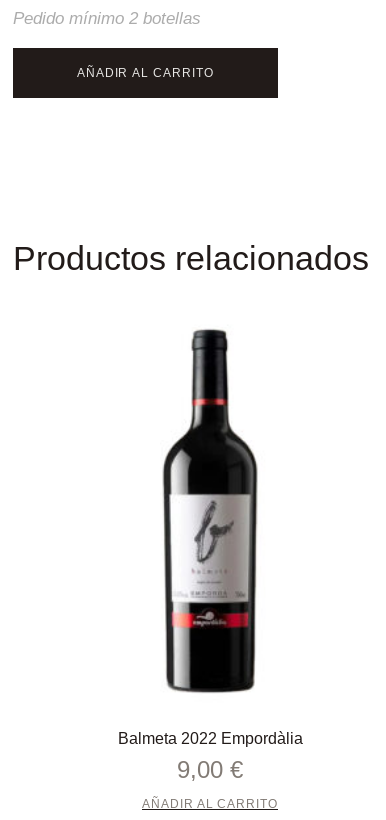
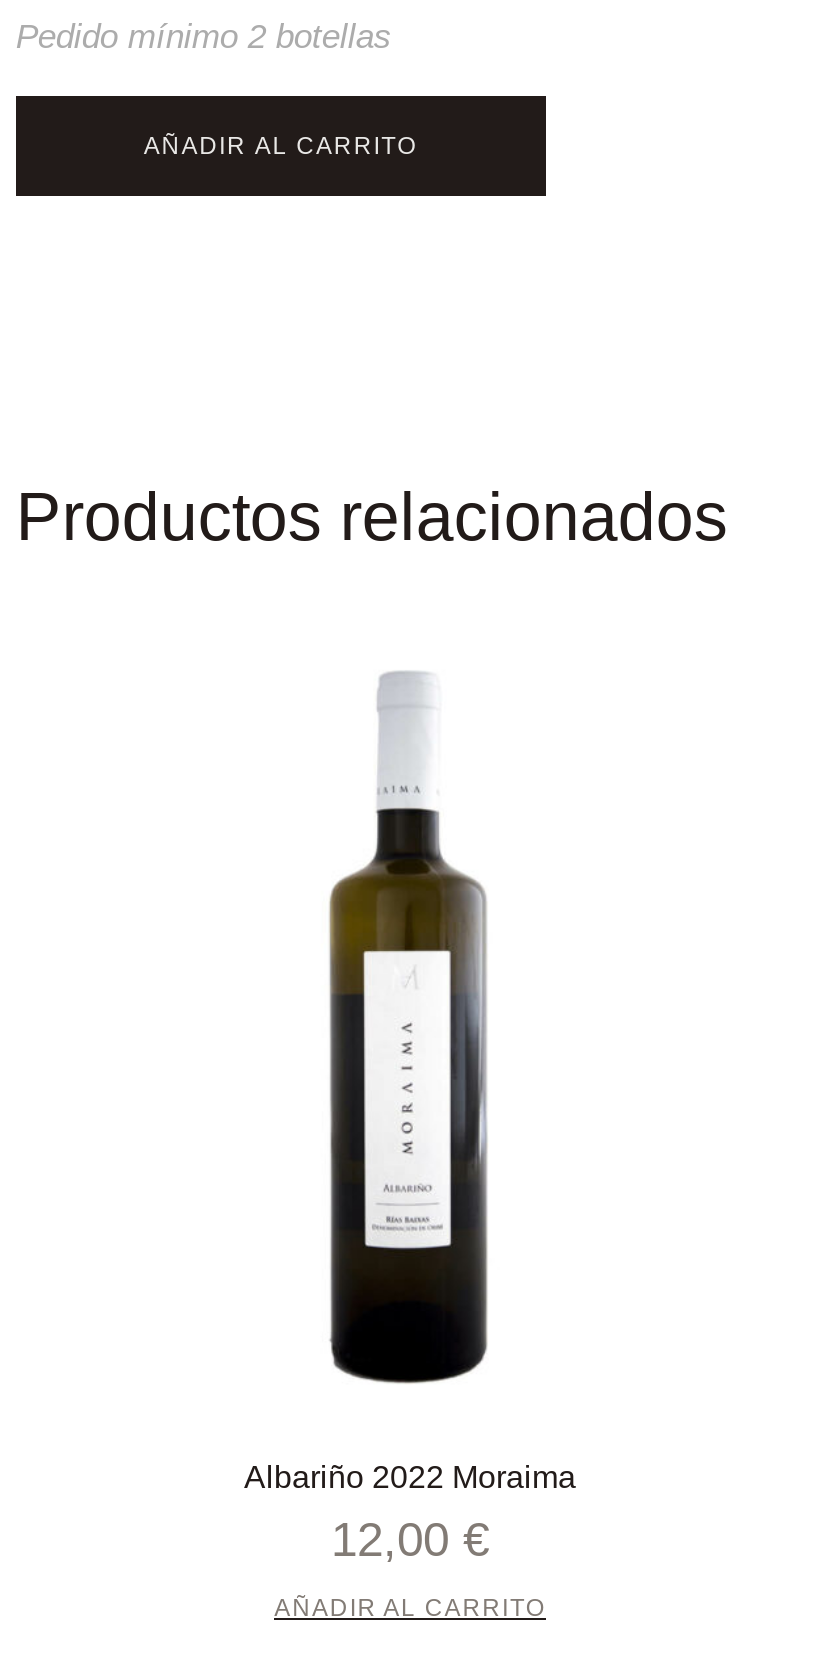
- [image]
- Balmeta 2022 Empordàlia
- 9,00 €
+ [image]
+ Albariño 2022 Moraima
+ 12,00 €
